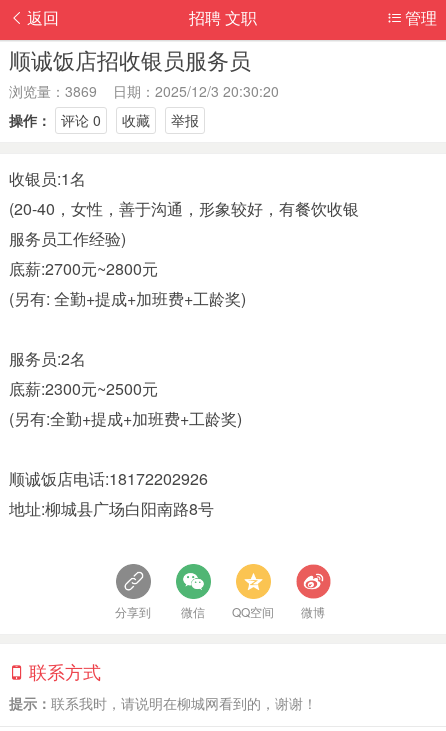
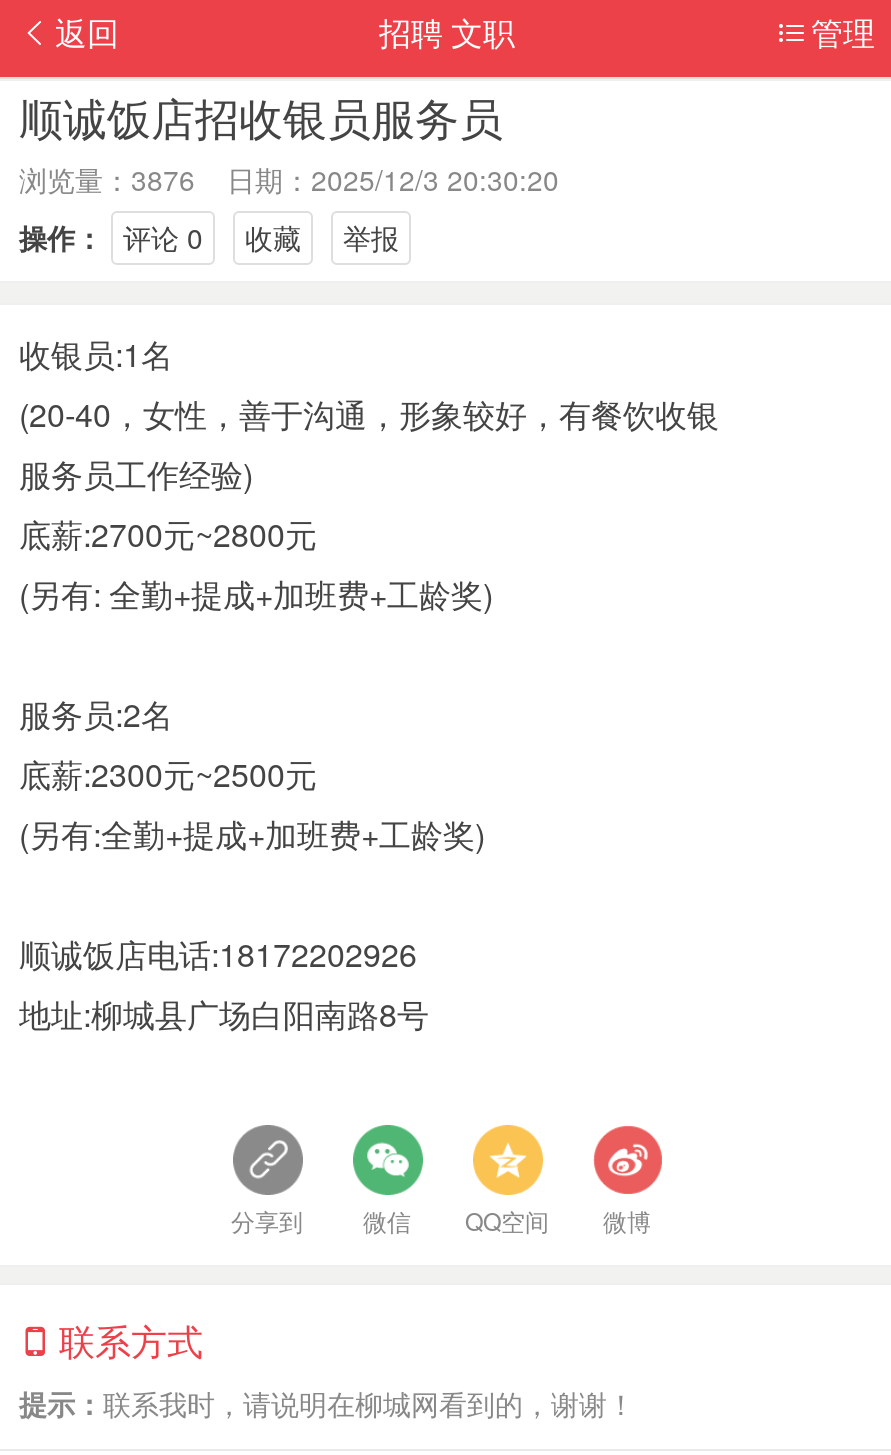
- 浏览量：3869 日期：2025/12/3 20:30:20
+ 浏览量：3876 日期：2025/12/3 20:30:20
